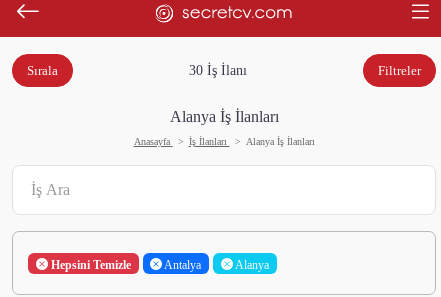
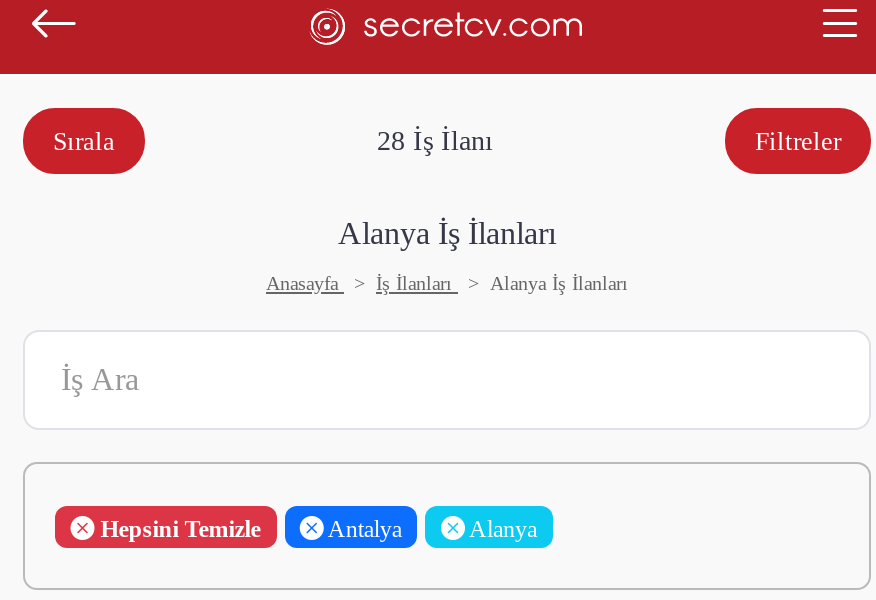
- 30 İş İlanı
+ 28 İş İlanı
